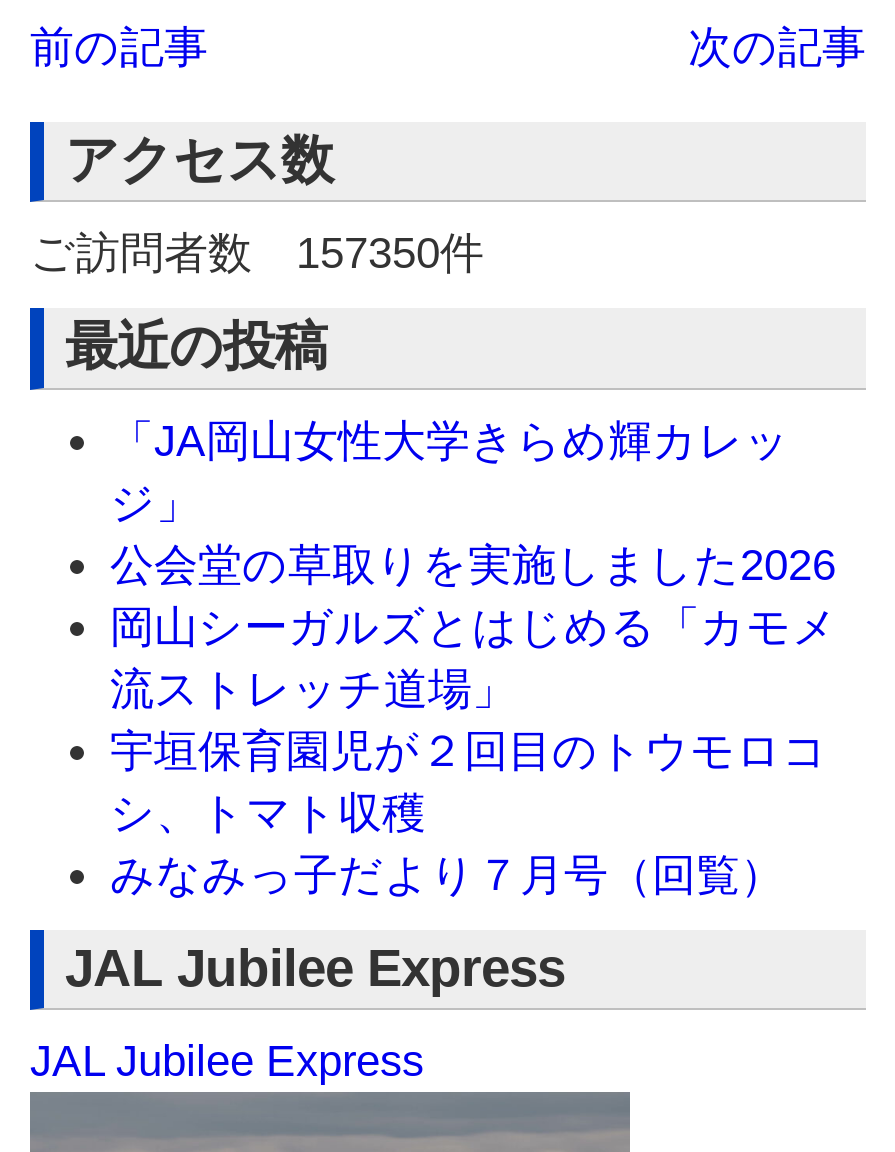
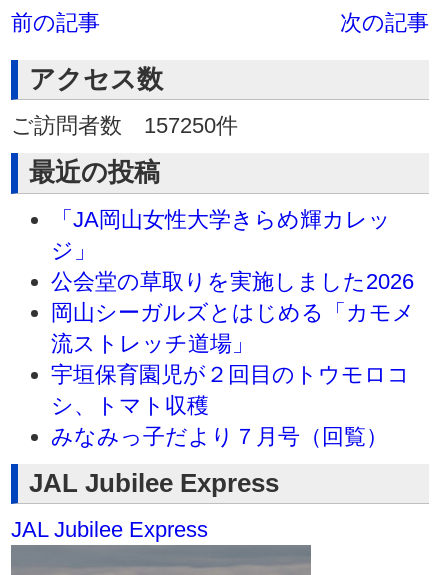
- ご訪問者数157350件
+ ご訪問者数157250件
